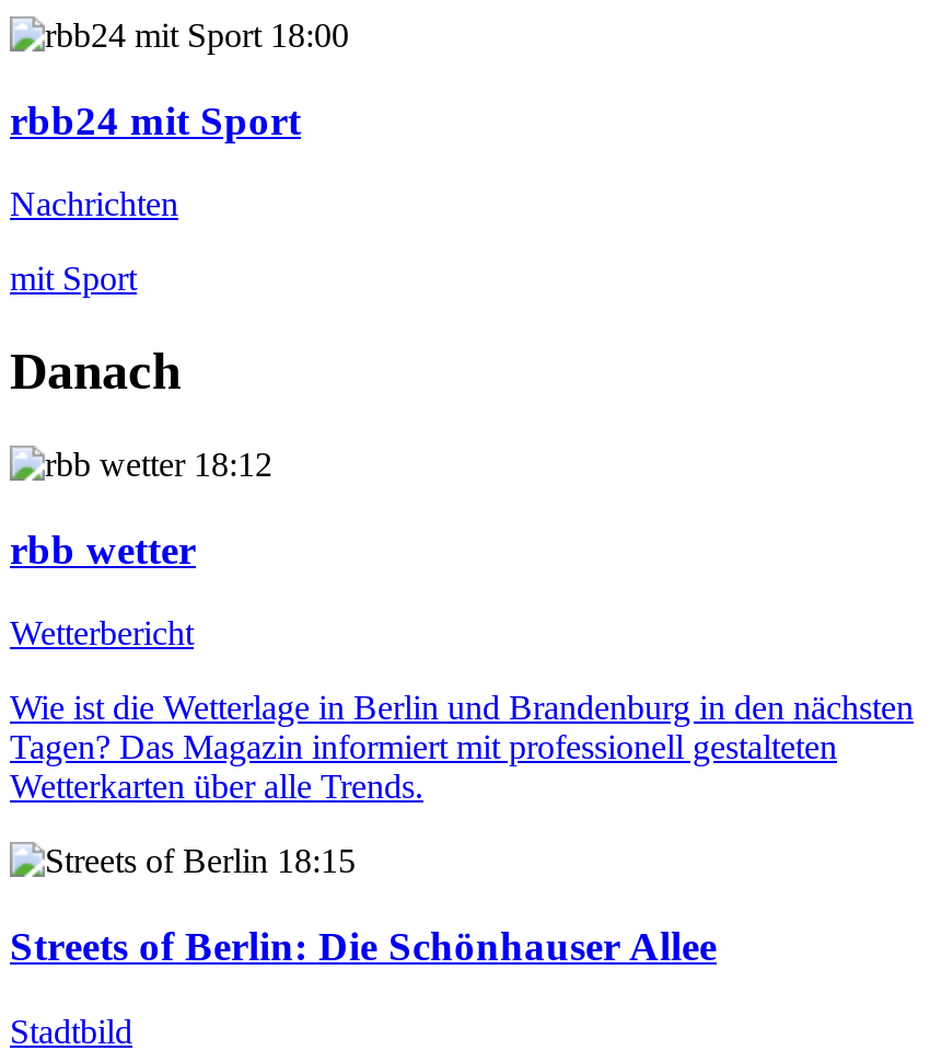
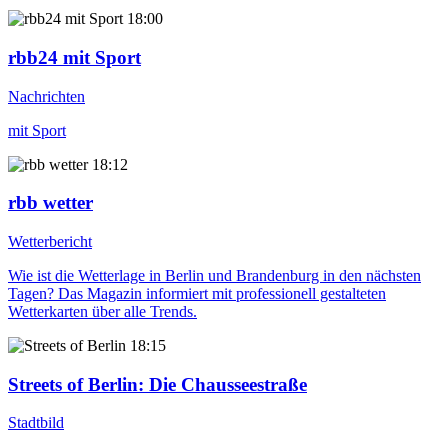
- Danach

- Streets of Berlin: Die Schönhauser Allee
+ Streets of Berlin: Die Chausseestraße
